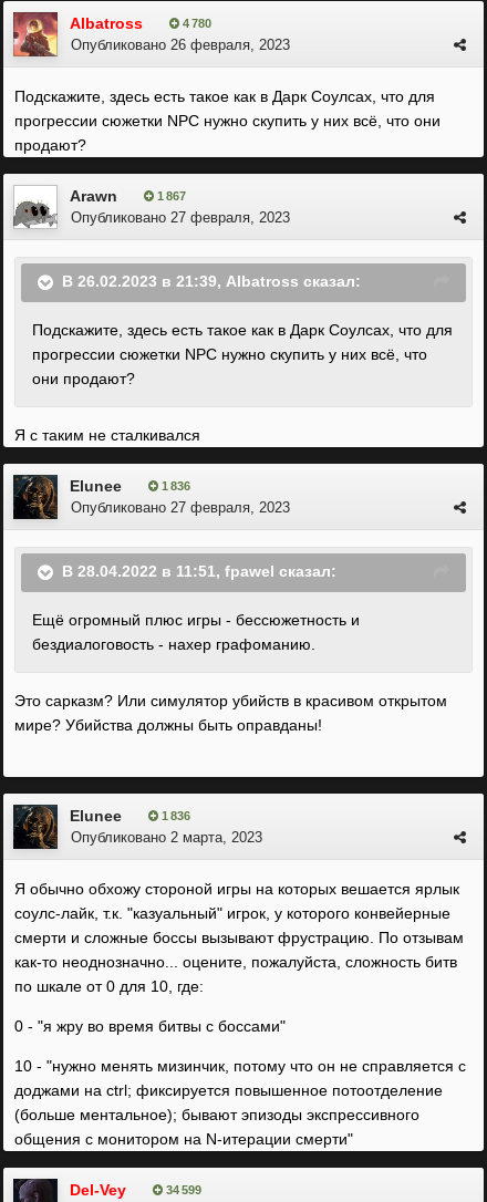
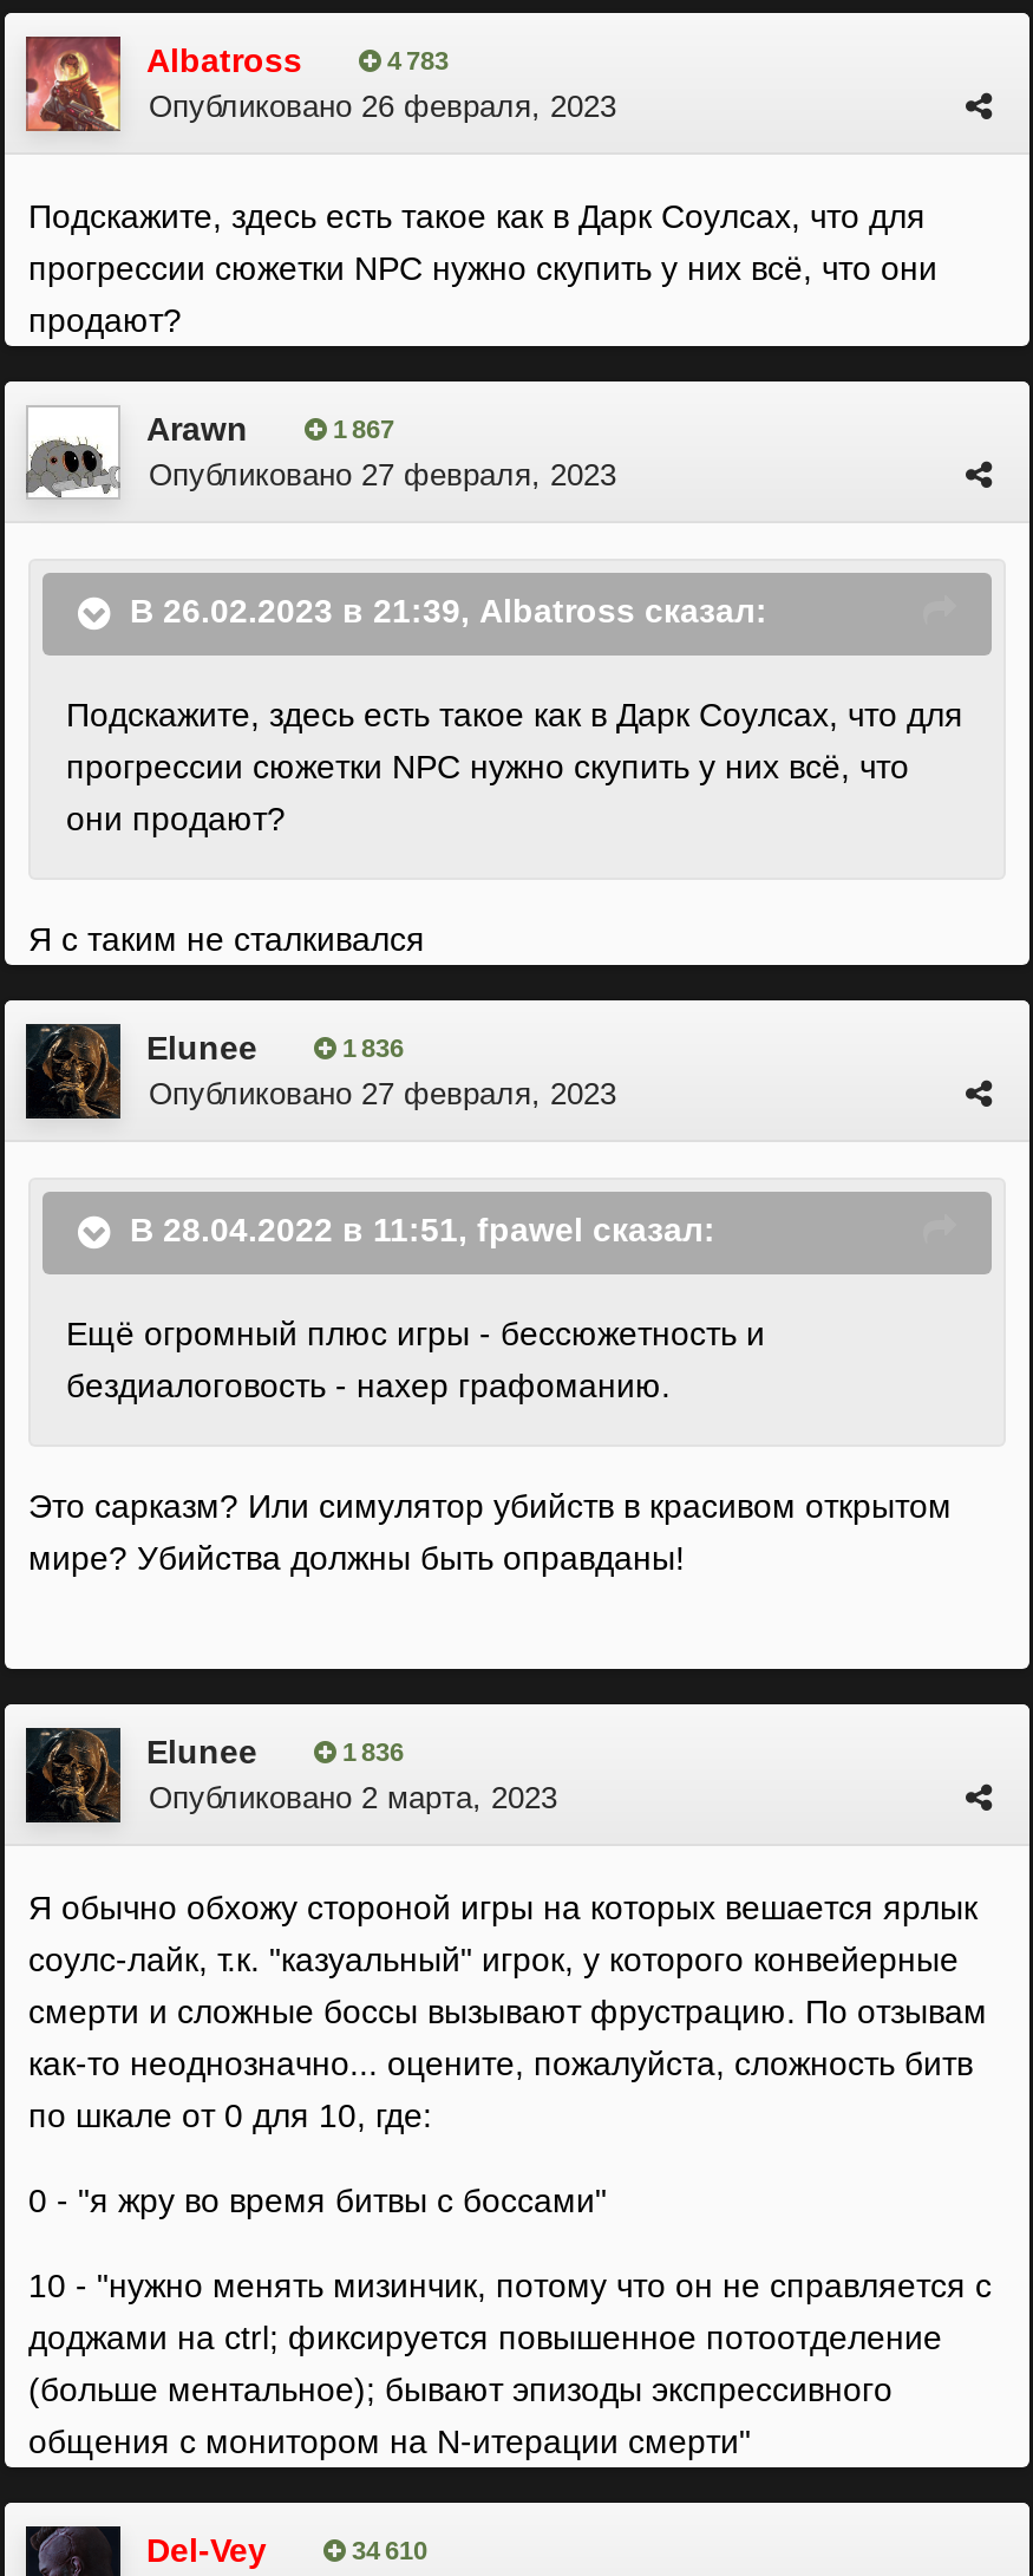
- 4 780
+ 4 783

- 34 599
+ 34 610
